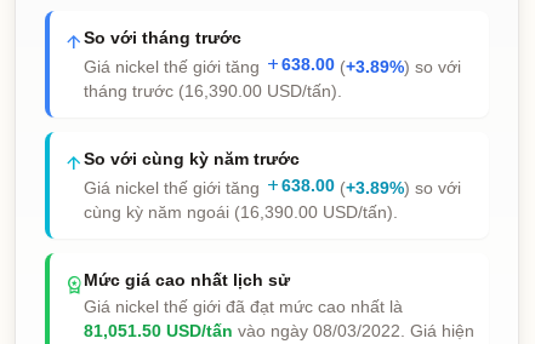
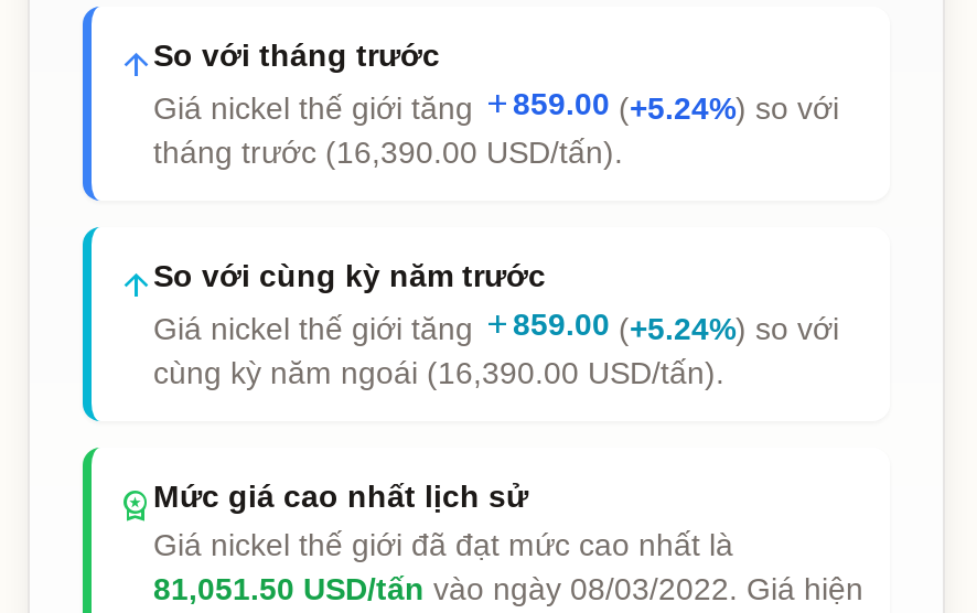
- Giá nickel thế giới tăng add 638.00 (+3.89%) so với
+ Giá nickel thế giới tăng add 859.00 (+5.24%) so với

- Giá nickel thế giới tăng add 638.00 (+3.89%) so với
+ Giá nickel thế giới tăng add 859.00 (+5.24%) so với
